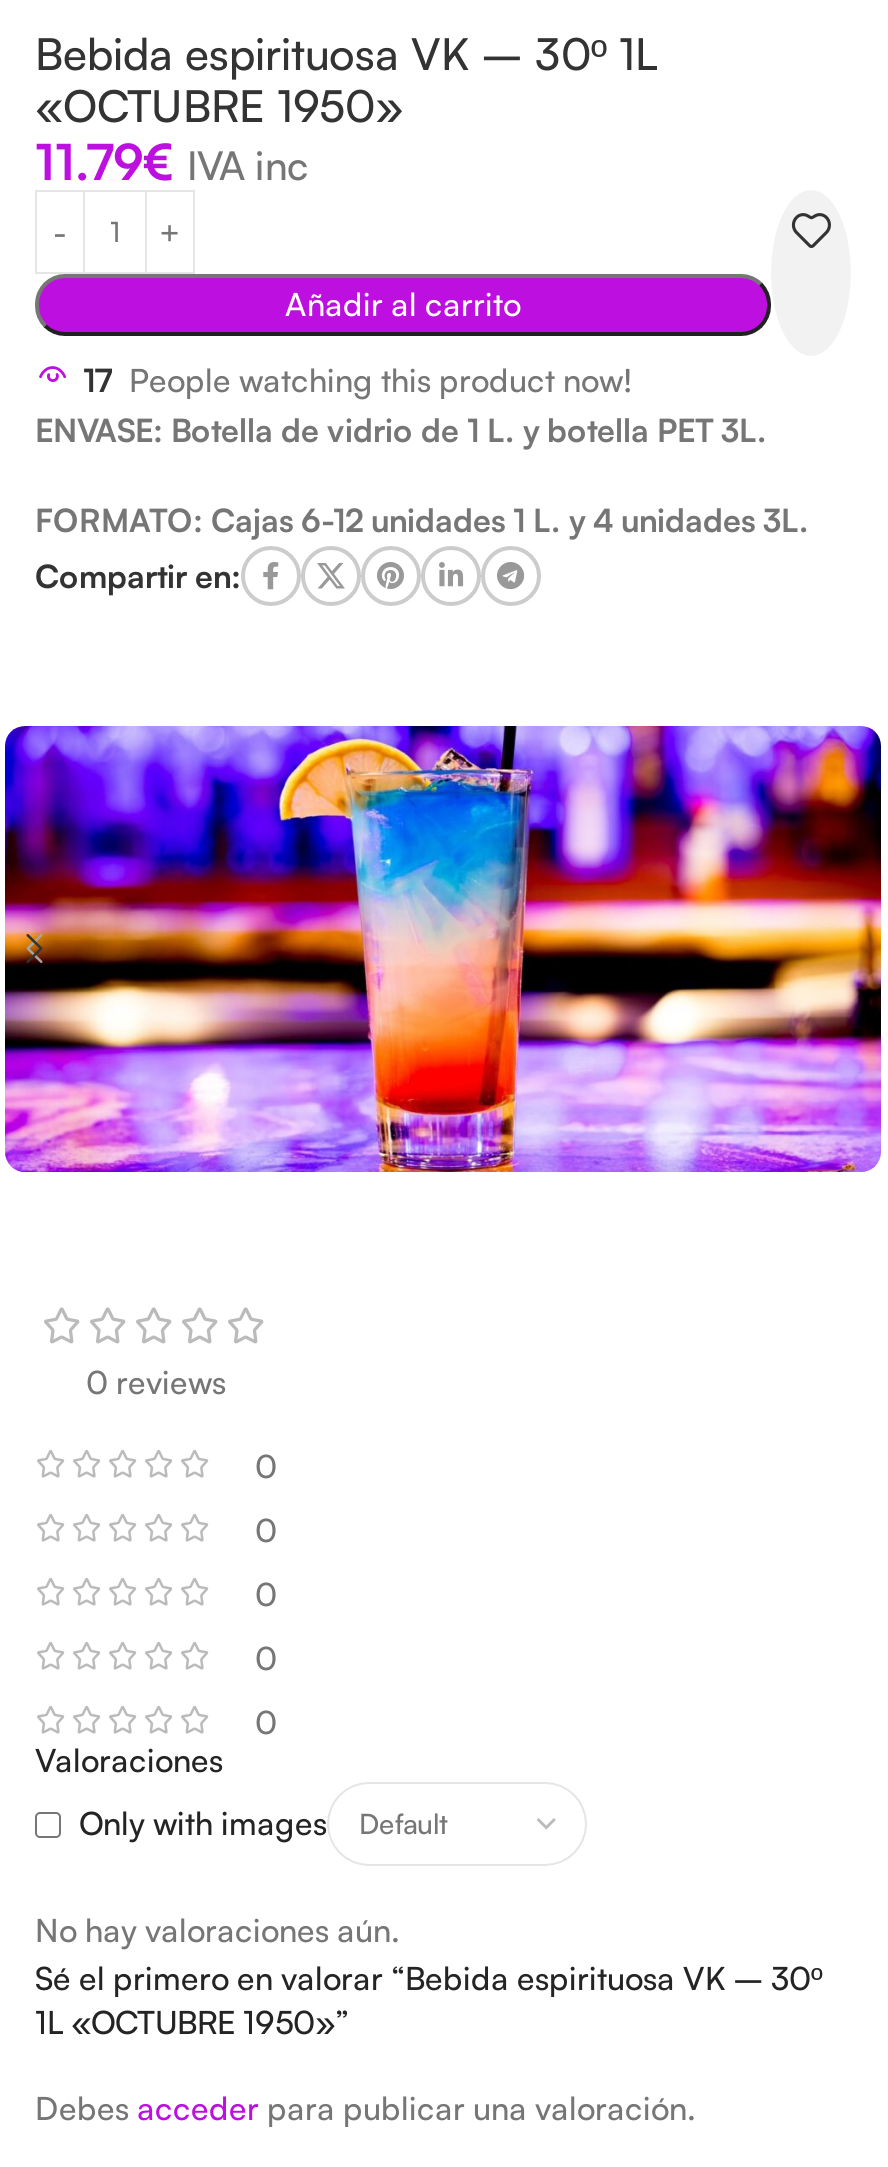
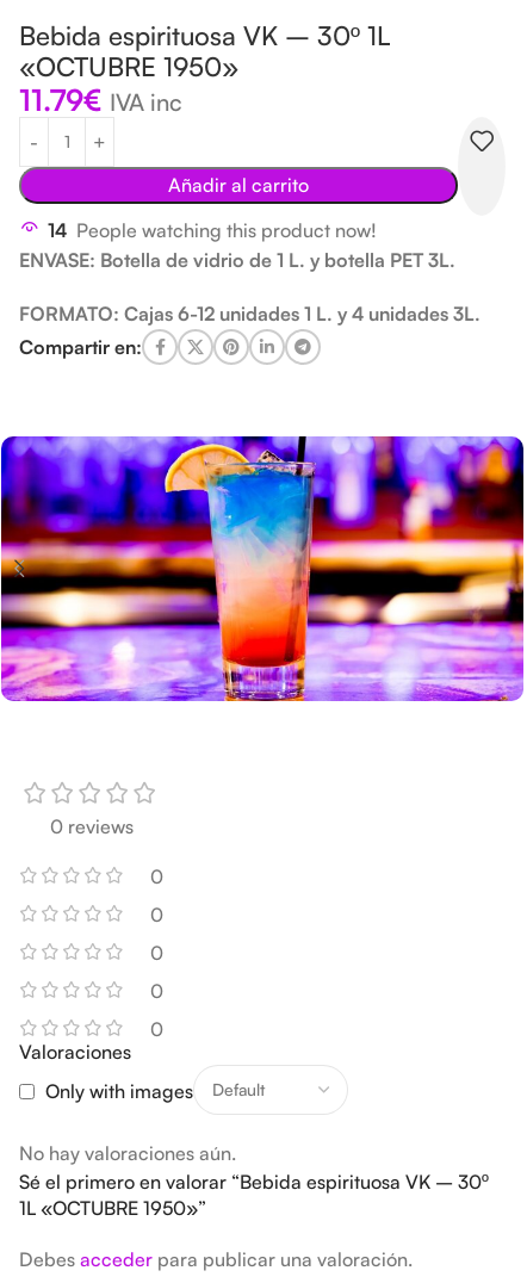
- 17 People watching this product now!
+ 14 People watching this product now!
